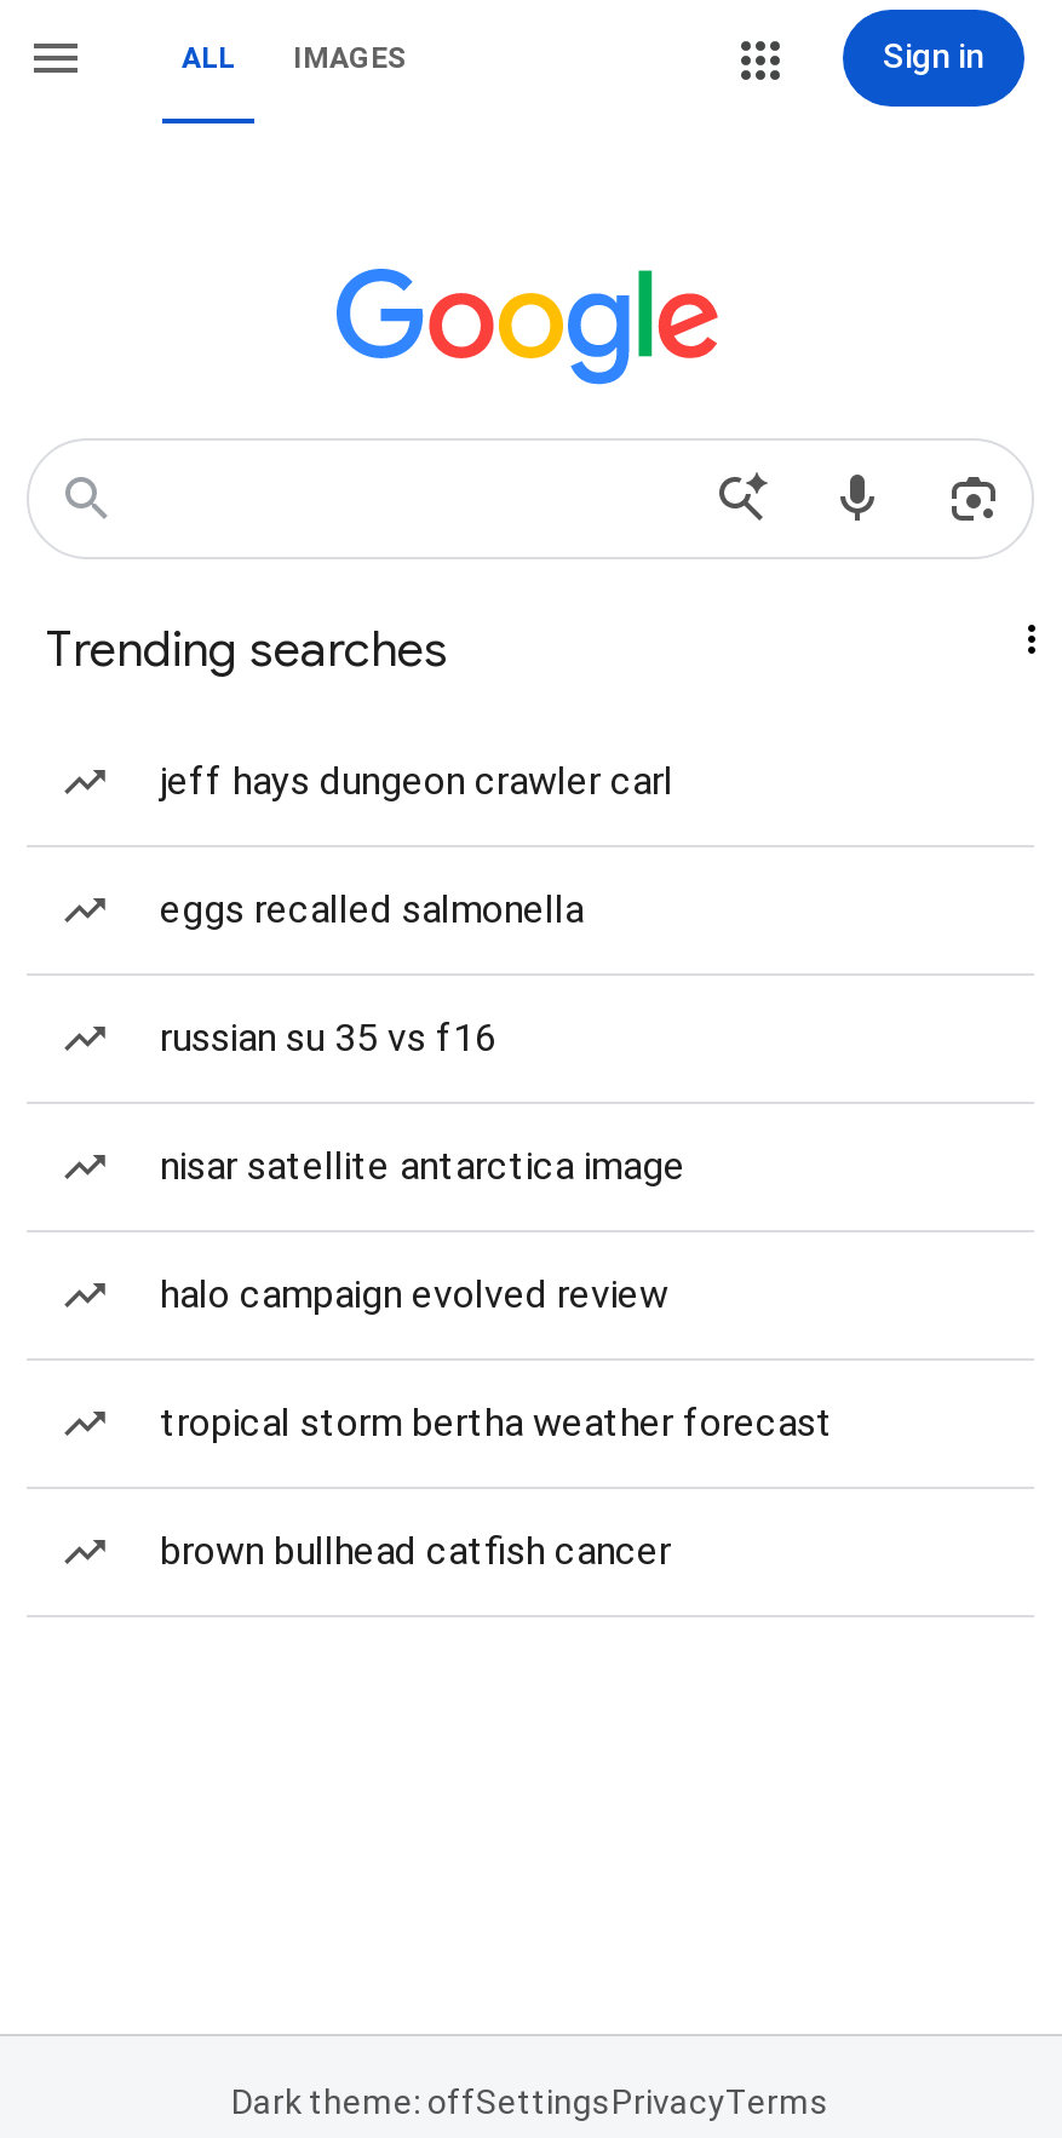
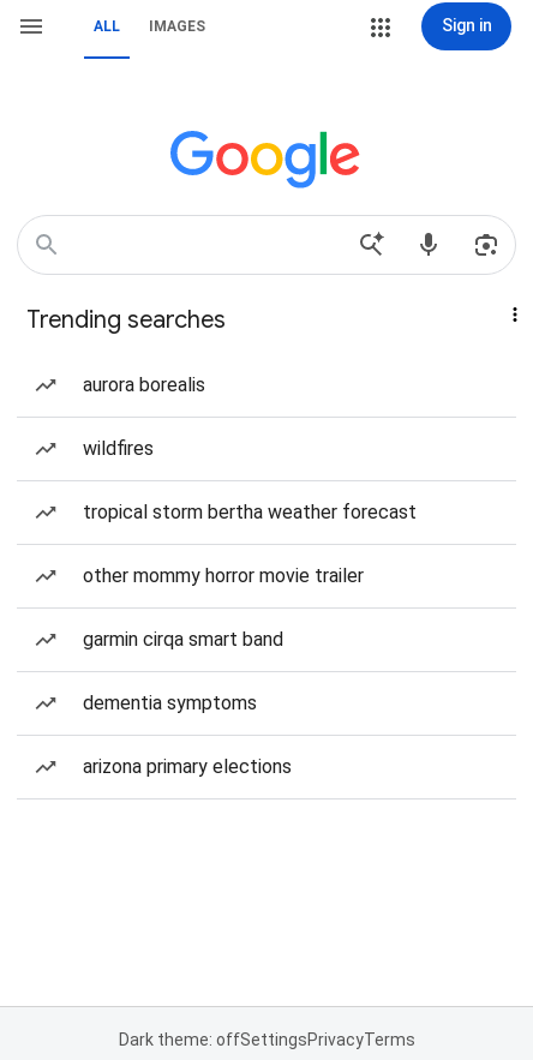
- jeff hays dungeon crawler carl
- eggs recalled salmonella
- russian su 35 vs f16
- nisar satellite antarctica image
- halo campaign evolved review
+ aurora borealis
+ wildfires

moved up: tropical storm bertha weather forecast

- brown bullhead catfish cancer
+ other mommy horror movie trailer
+ garmin cirqa smart band
+ dementia symptoms
+ arizona primary elections
